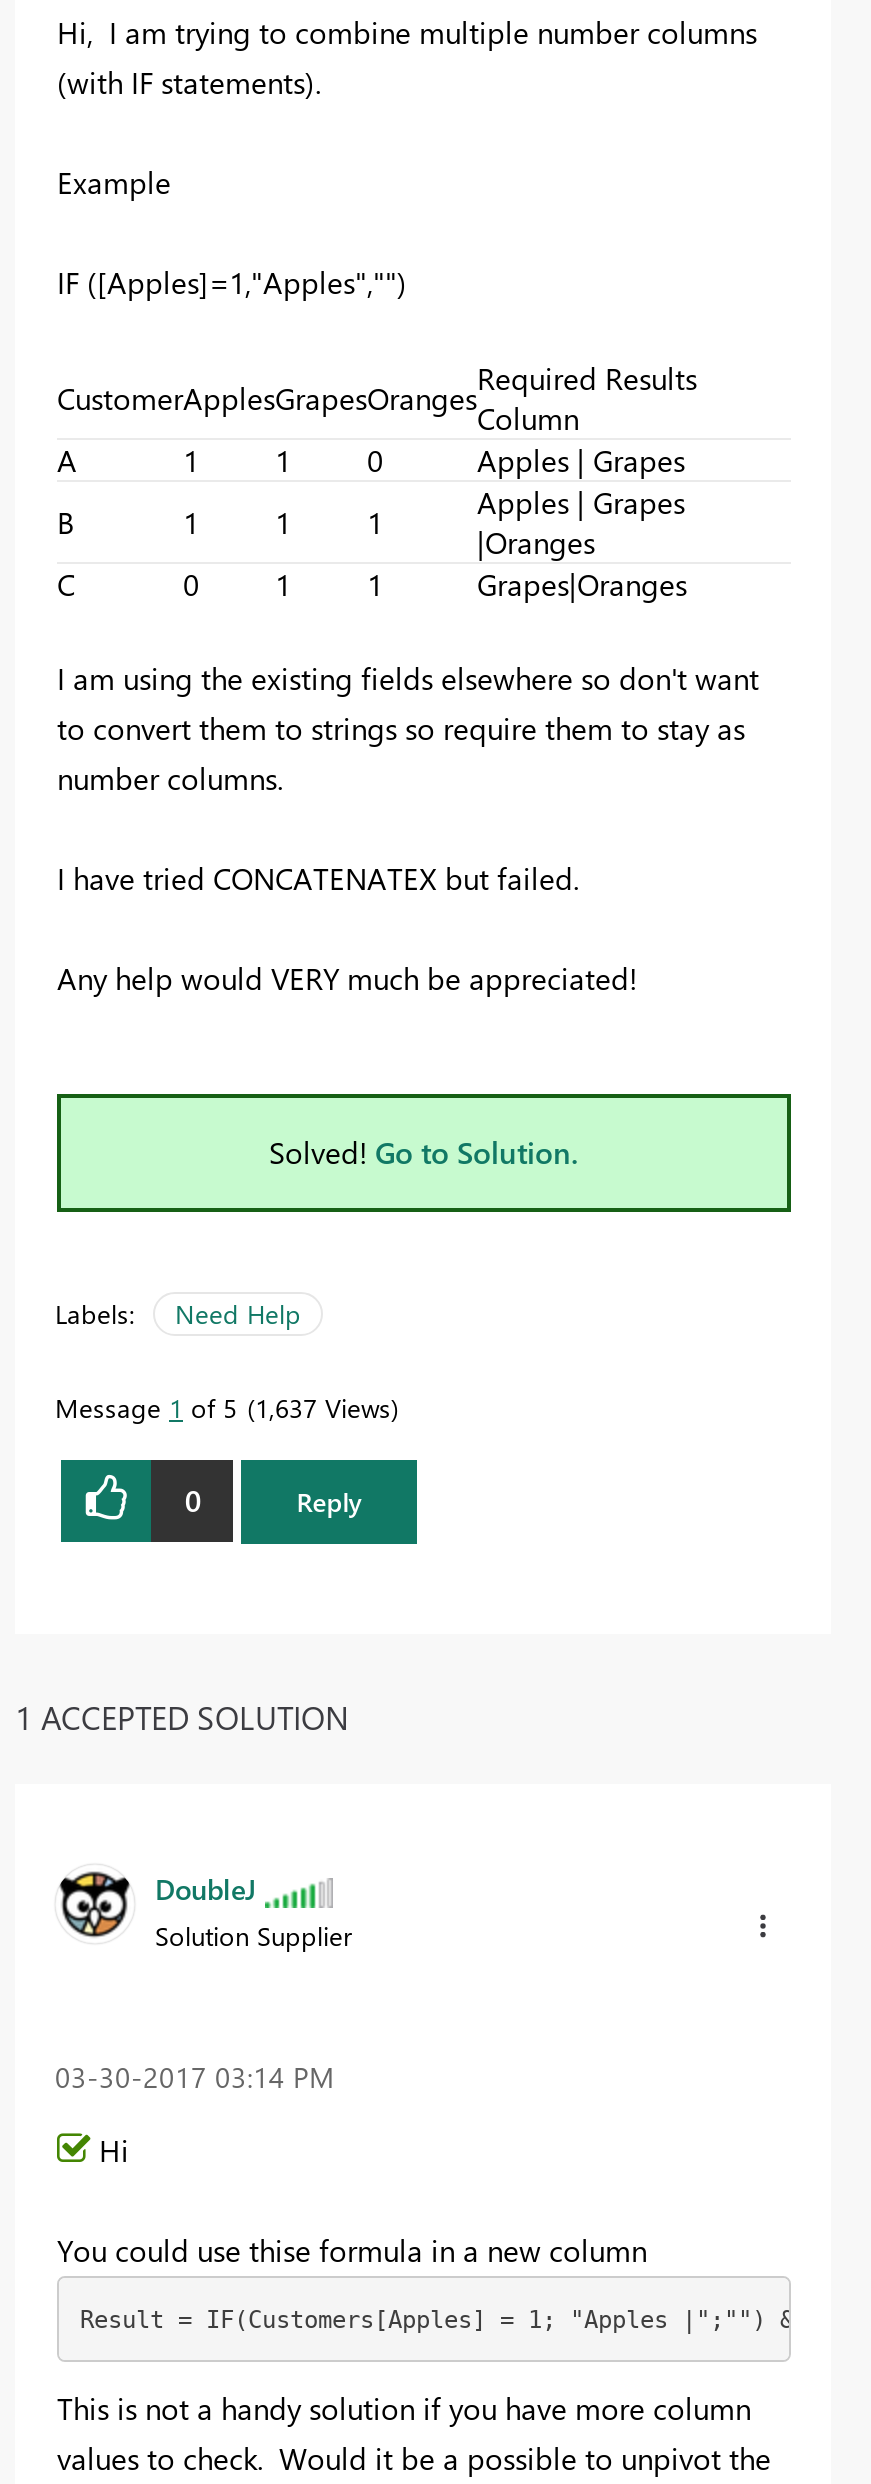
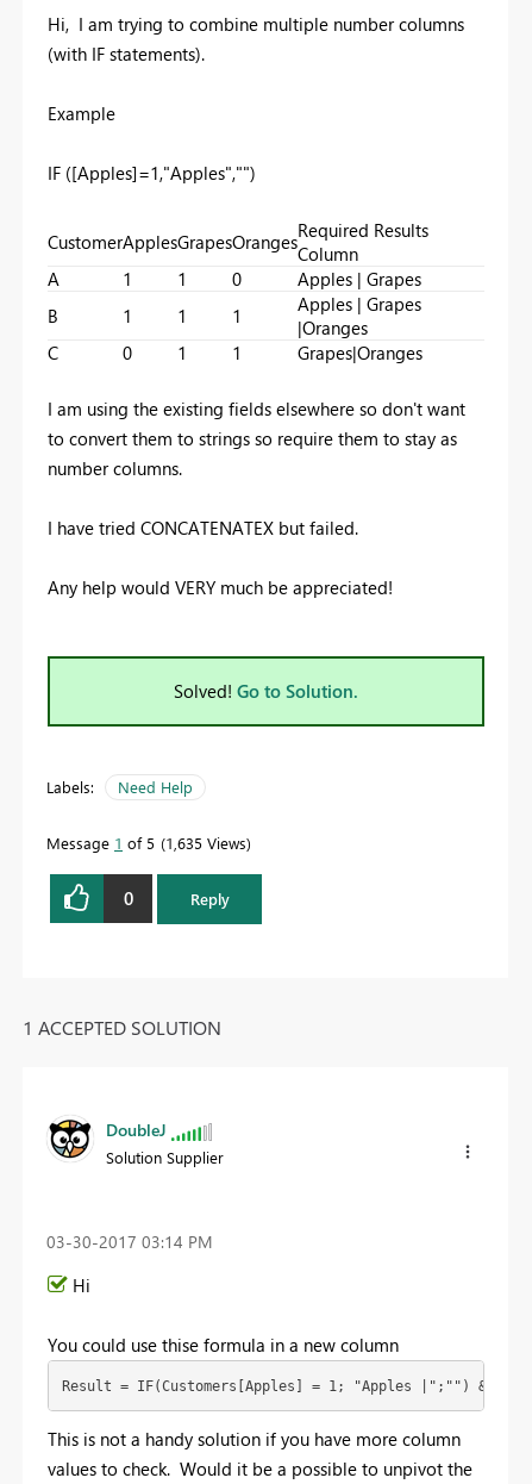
- Message 1 of 5 1,637 Views
+ Message 1 of 5 1,635 Views
